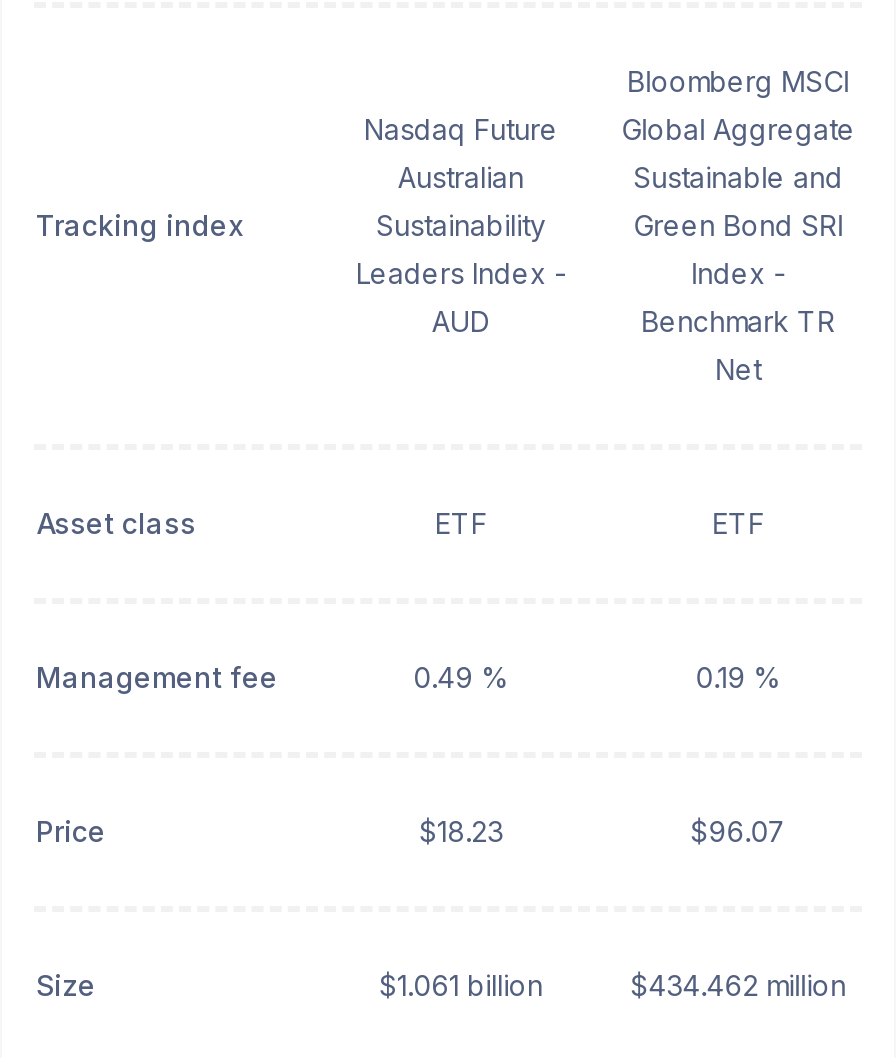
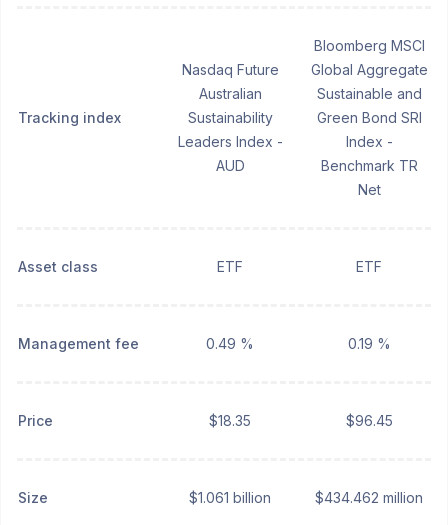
- $18.23
+ $18.35

- $96.07
+ $96.45
